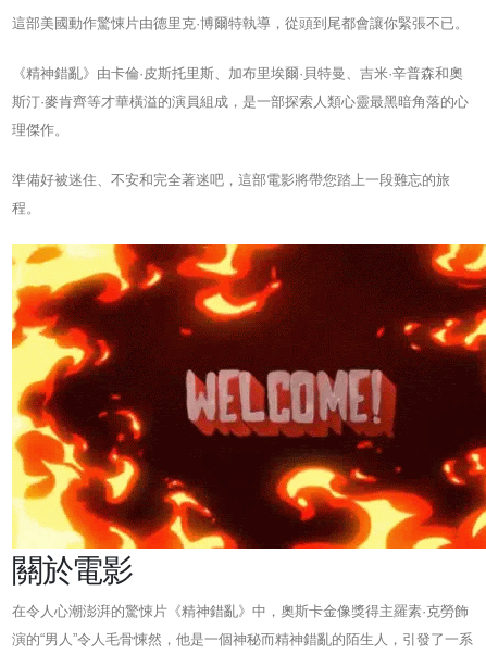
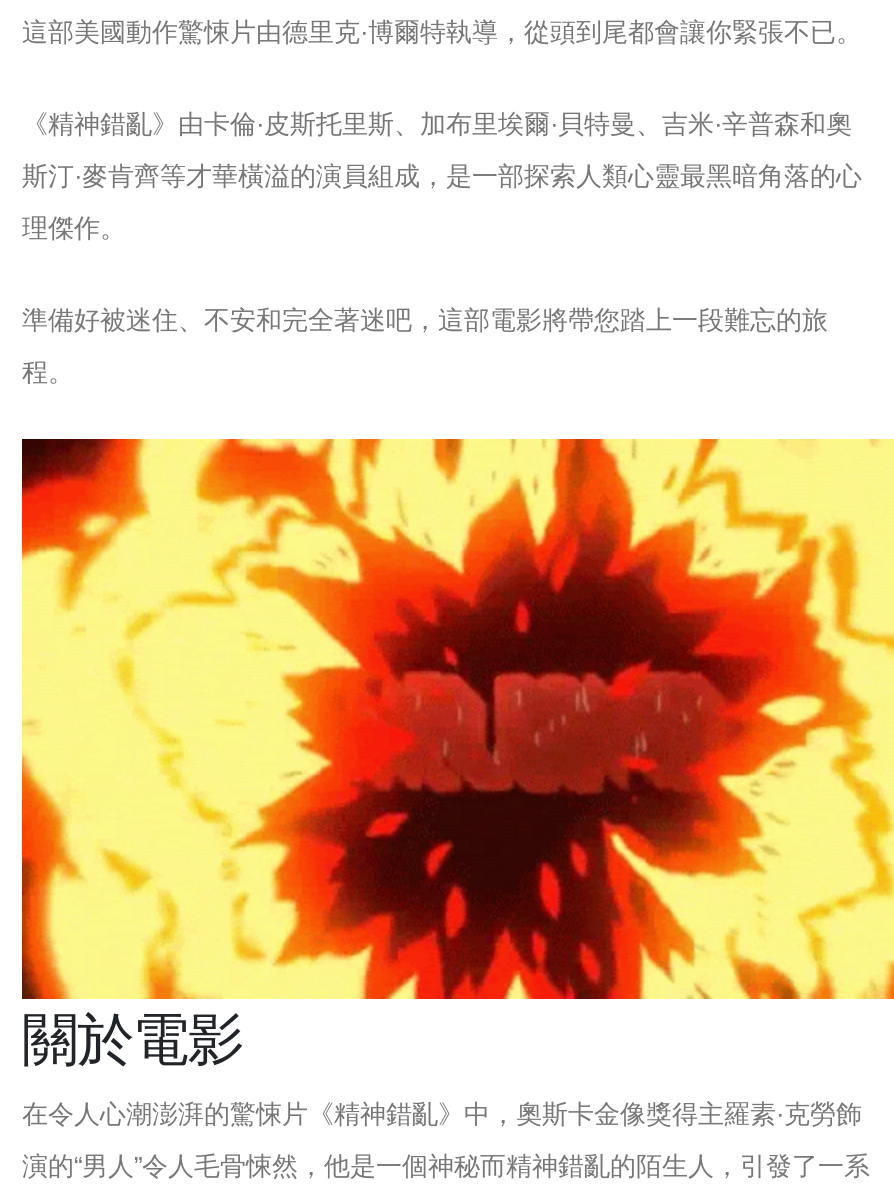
- [image]
+ [image]
